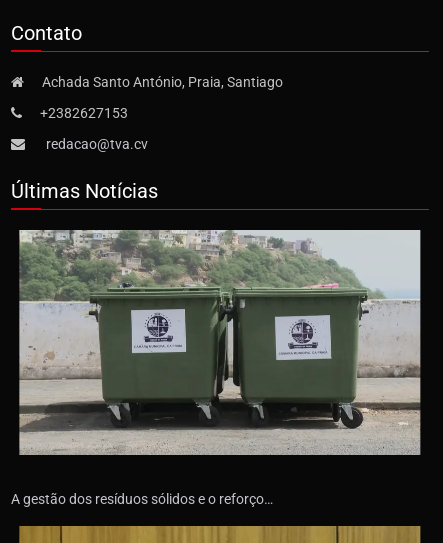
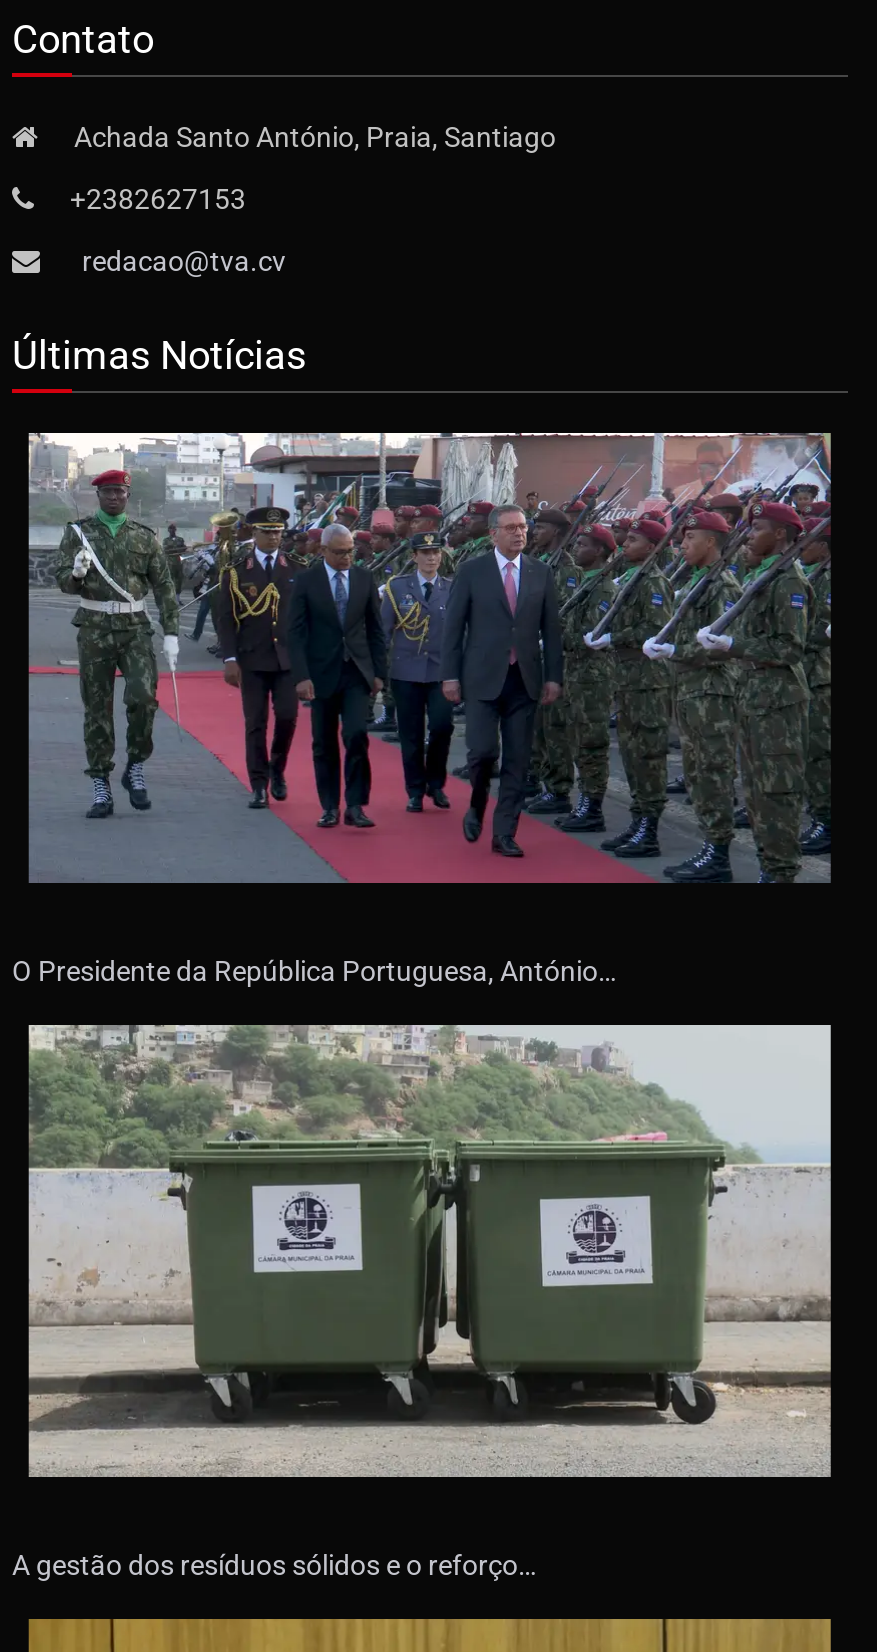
+ [image]
+ O Presidente da República Portuguesa, António…
